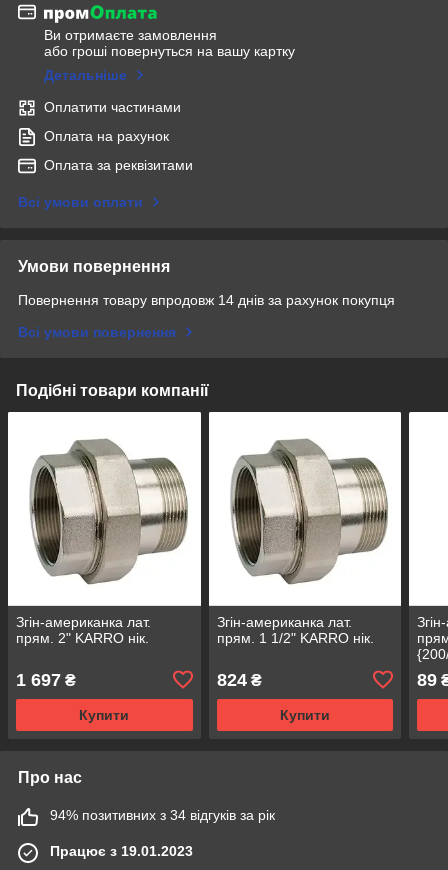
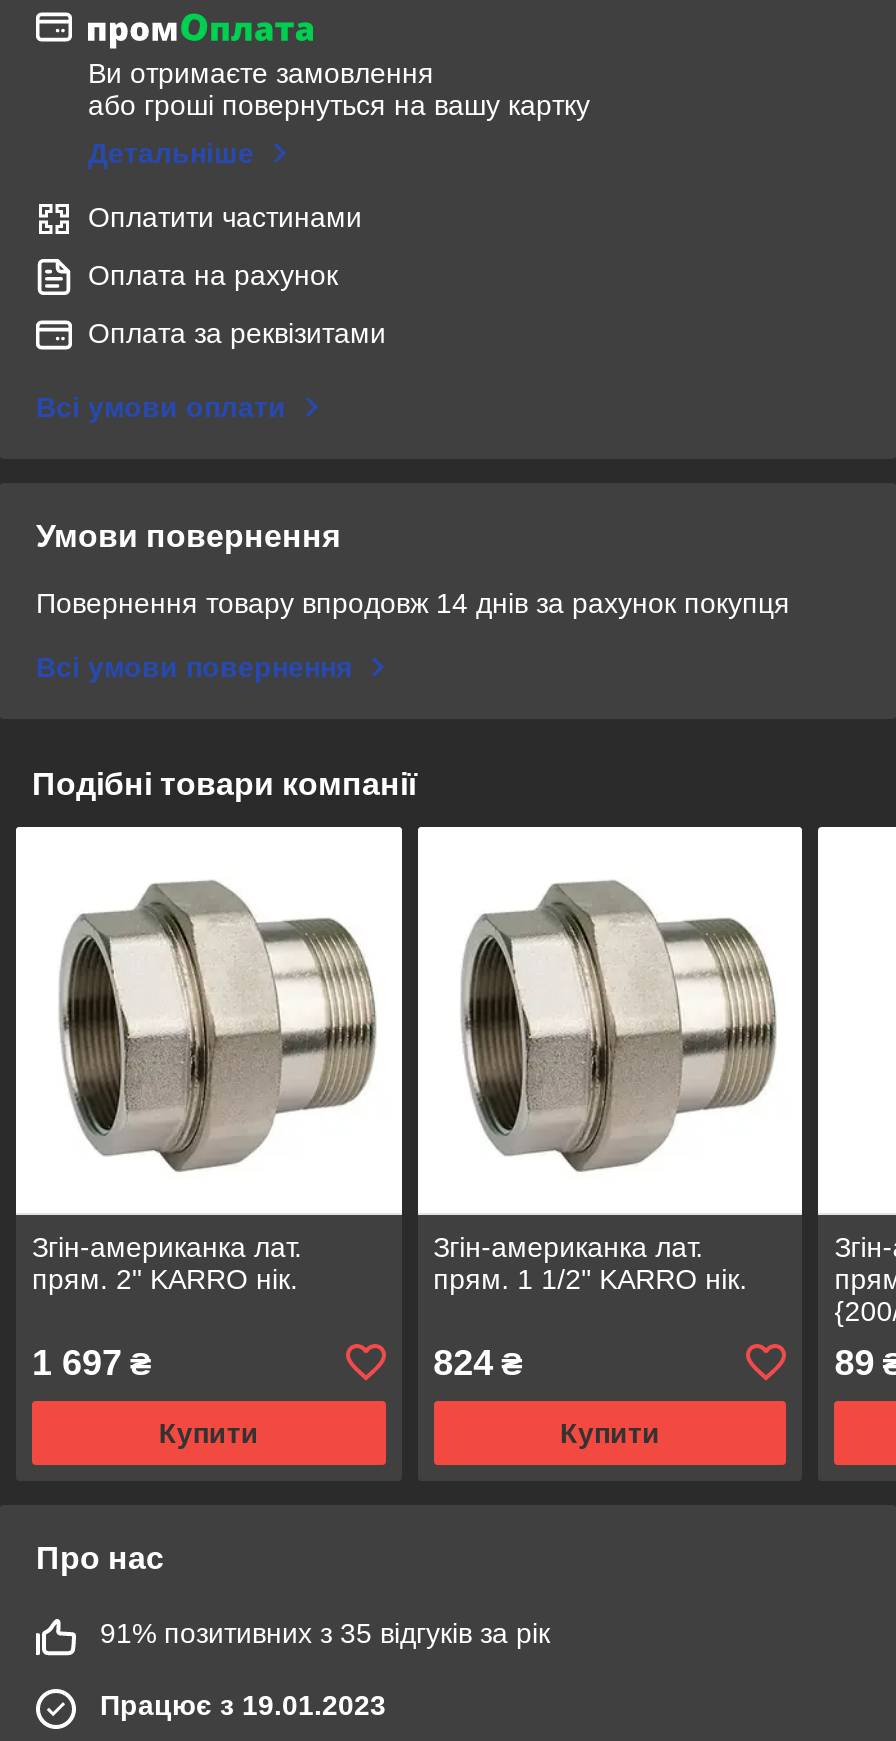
- 94% позитивних з 34 відгуків за рік
+ 91% позитивних з 35 відгуків за рік
